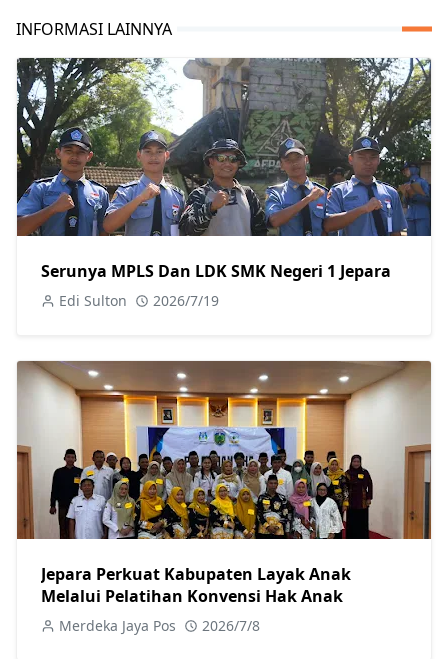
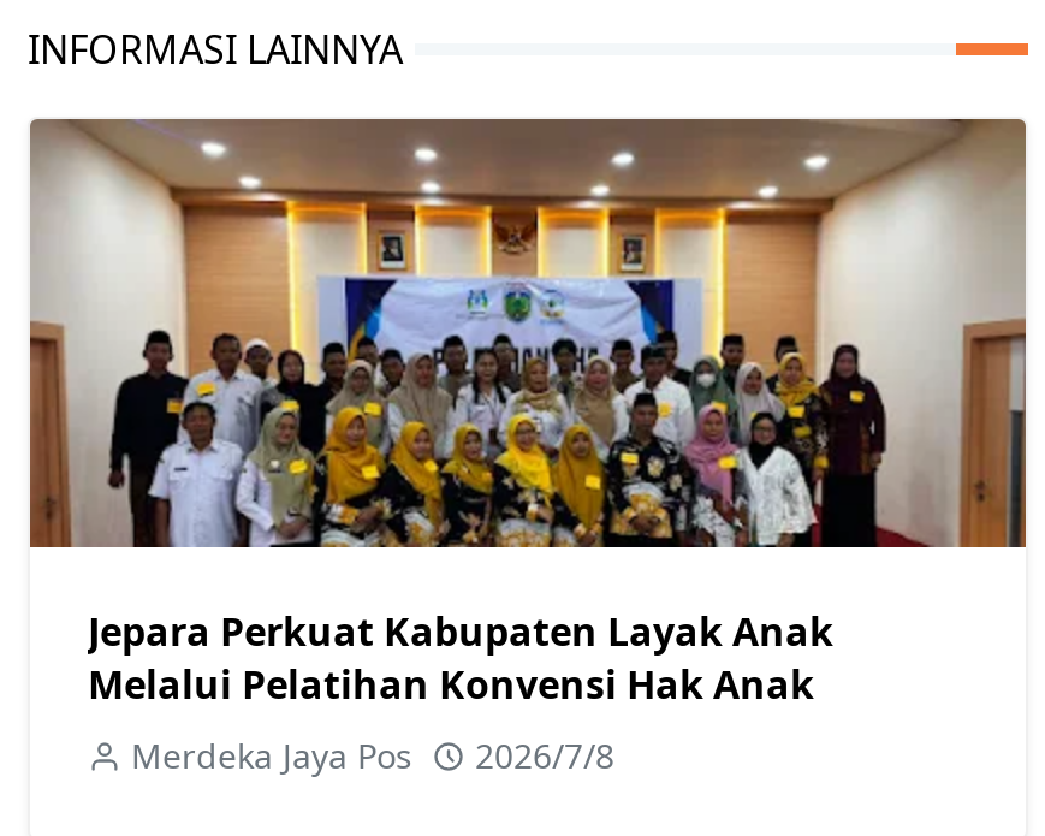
- [image]
- Serunya MPLS Dan LDK SMK Negeri 1 Jepara
- Edi Sulton
- 2026/7/19
